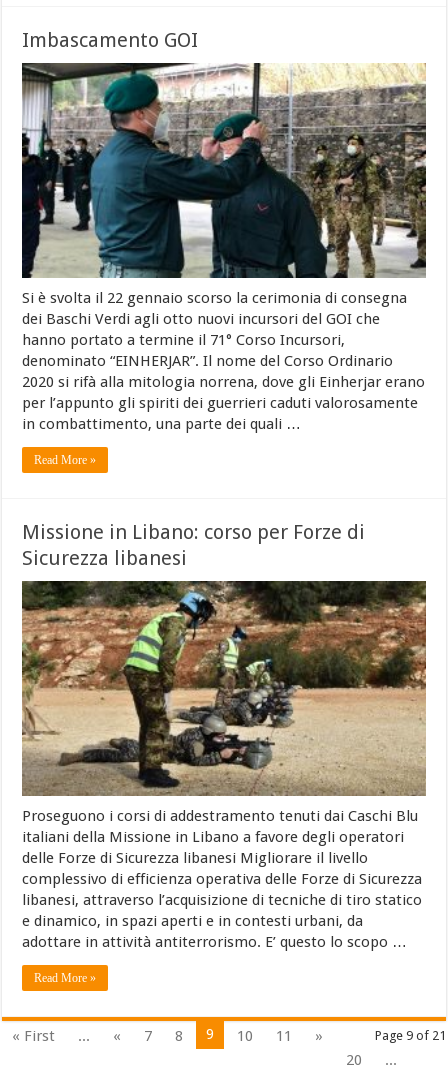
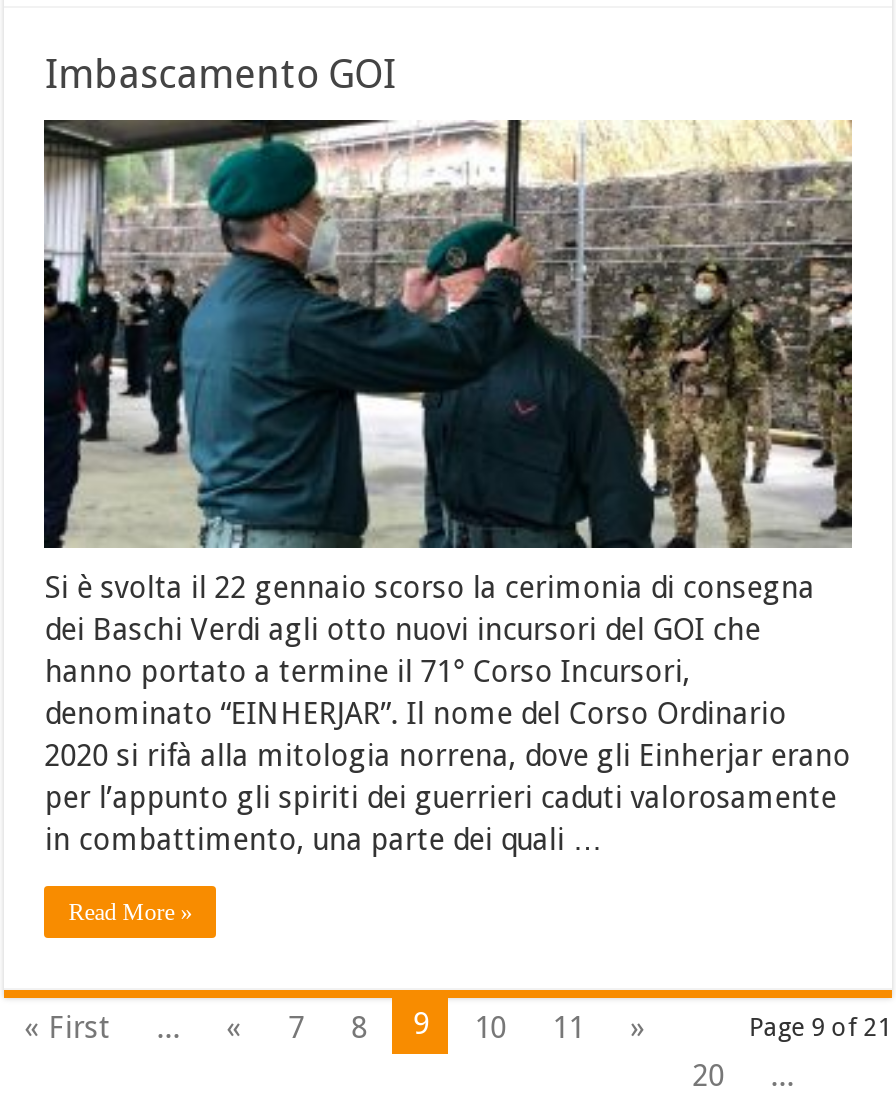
- Missione in Libano: corso per Forze di
- Sicurezza libanesi

- [image]
- Proseguono i corsi di addestramento tenuti dai Caschi Blu
- italiani della Missione in Libano a favore degli operatori
- delle Forze di Sicurezza libanesi Migliorare il livello
- complessivo di efficienza operativa delle Forze di Sicurezza
- libanesi, attraverso l’acquisizione di tecniche di tiro statico
- e dinamico, in spazi aperti e in contesti urbani, da
- adottare in attività antiterrorismo. E’ questo lo scopo …
- Read More »
